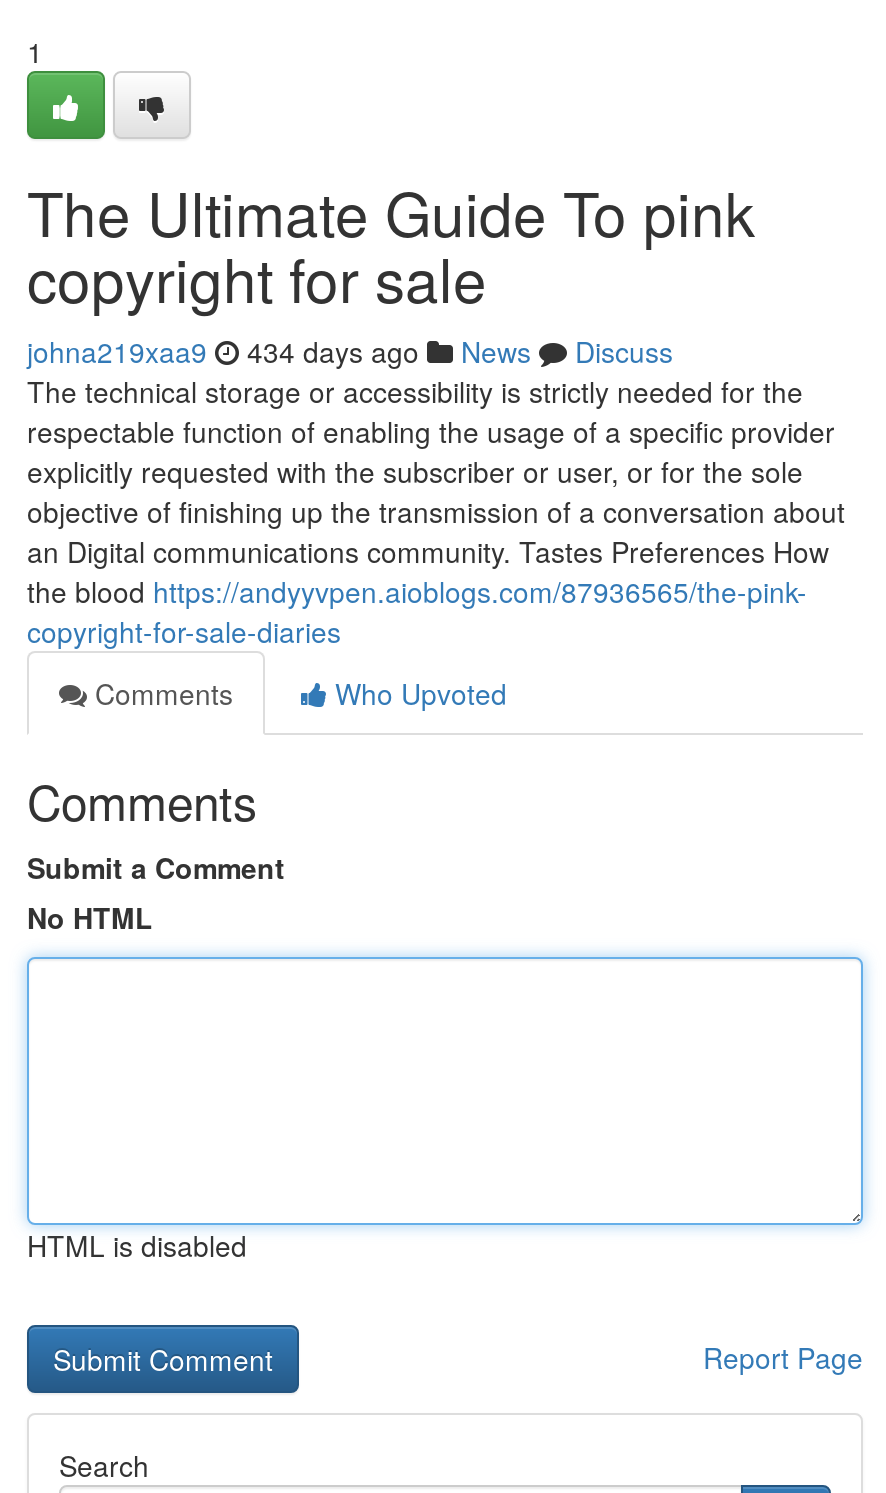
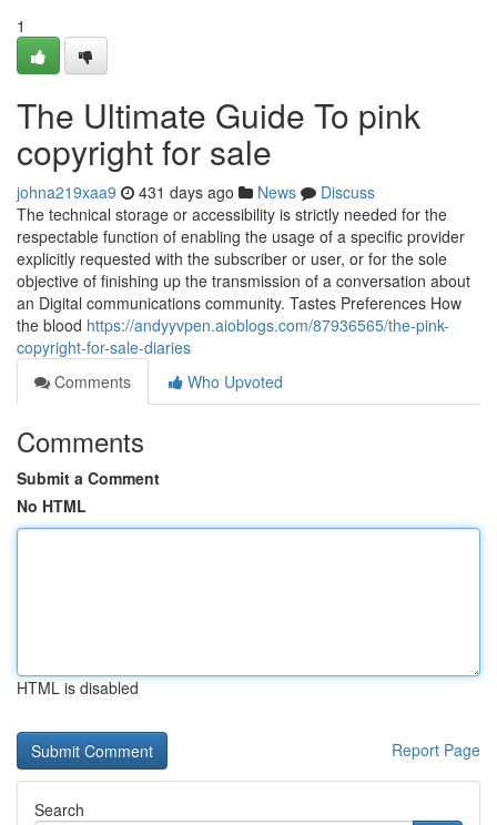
- johna219xaa9 434 days ago News Discuss
+ johna219xaa9 431 days ago News Discuss
